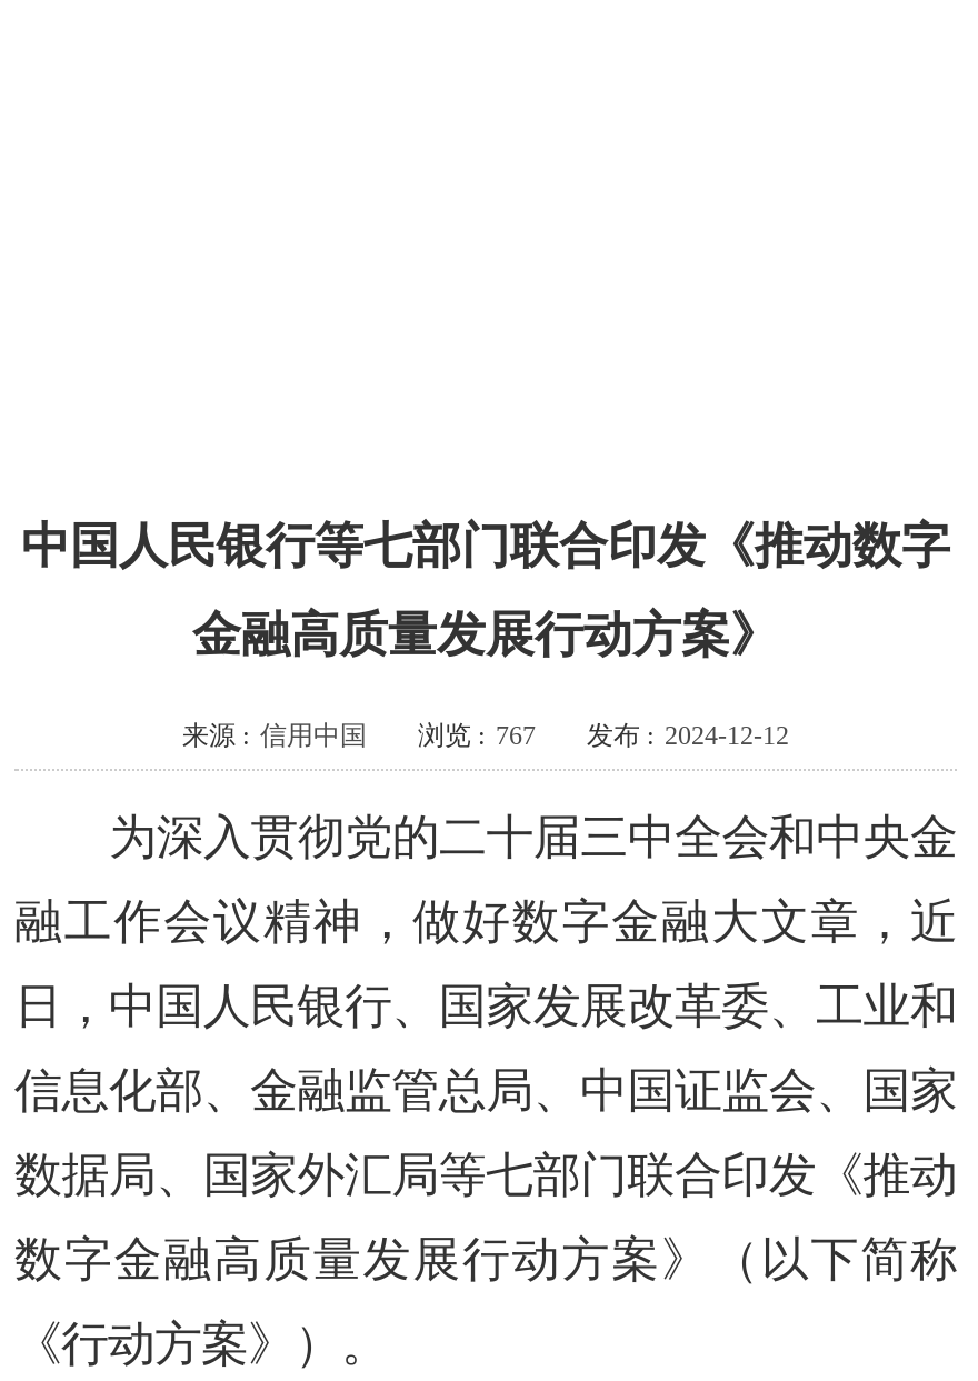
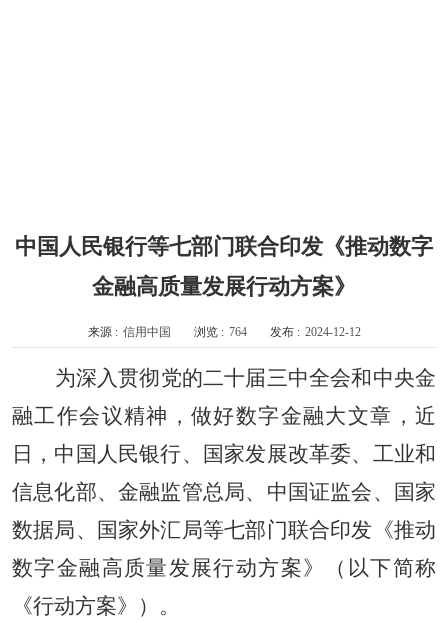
- 来源 : 信用中国 浏览 : 767 发布 : 2024-12-12
+ 来源 : 信用中国 浏览 : 764 发布 : 2024-12-12
